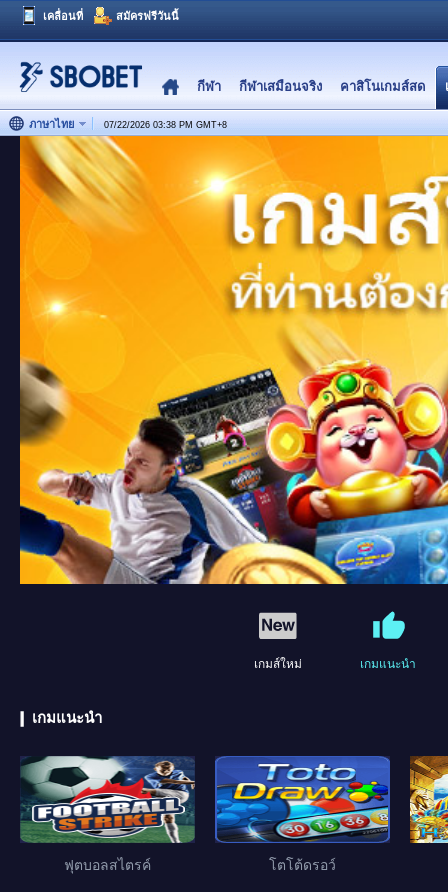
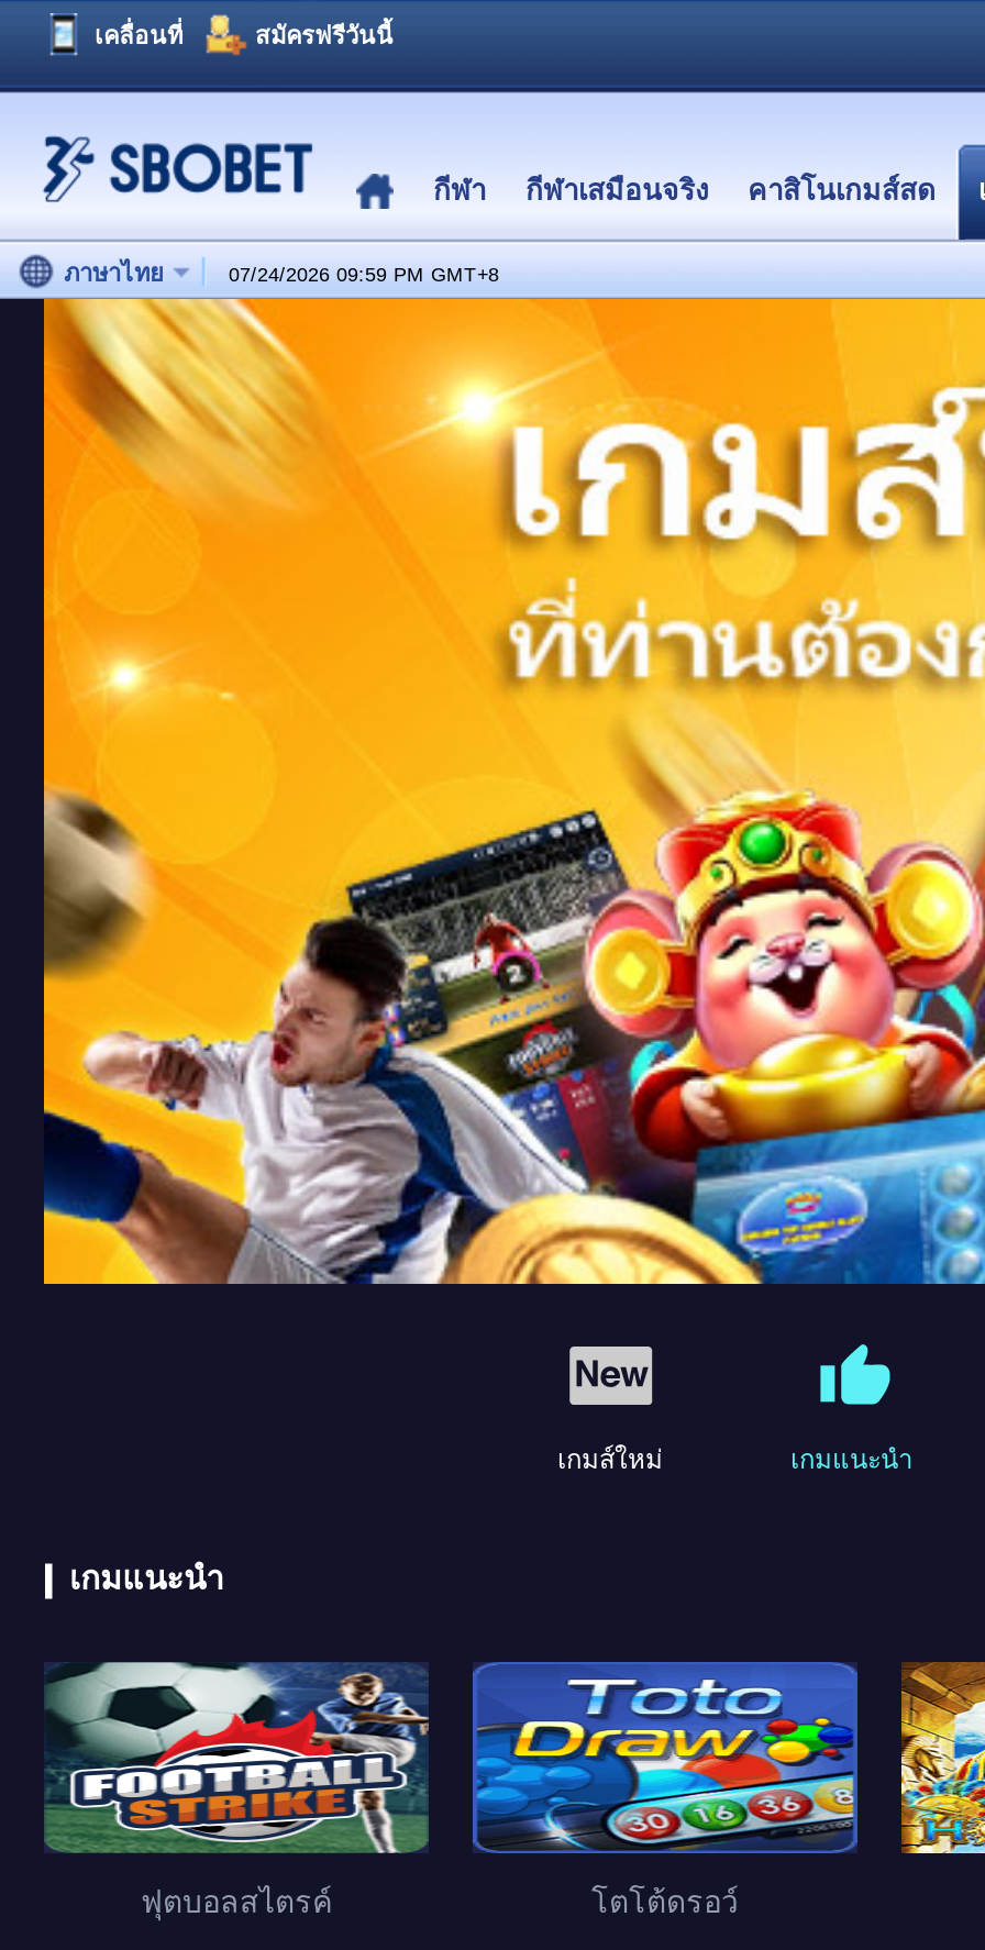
- 07/22/2026 03:38 PM GMT+8
+ 07/24/2026 09:59 PM GMT+8
